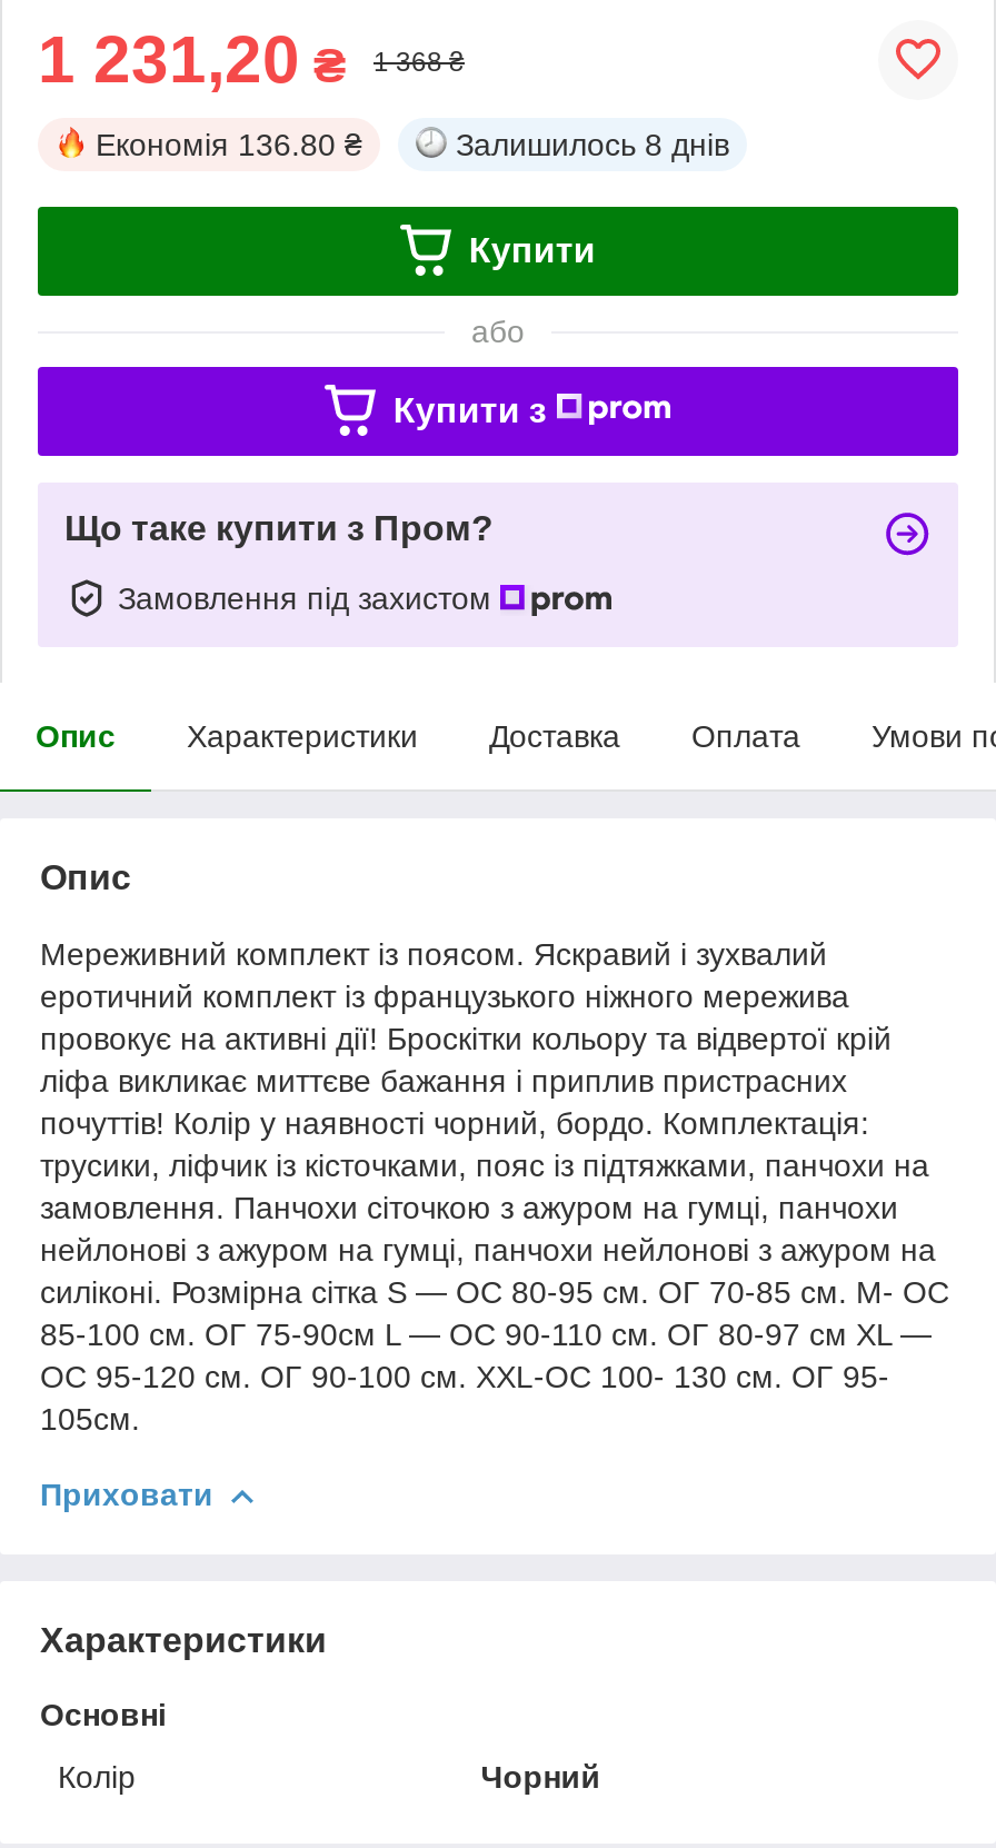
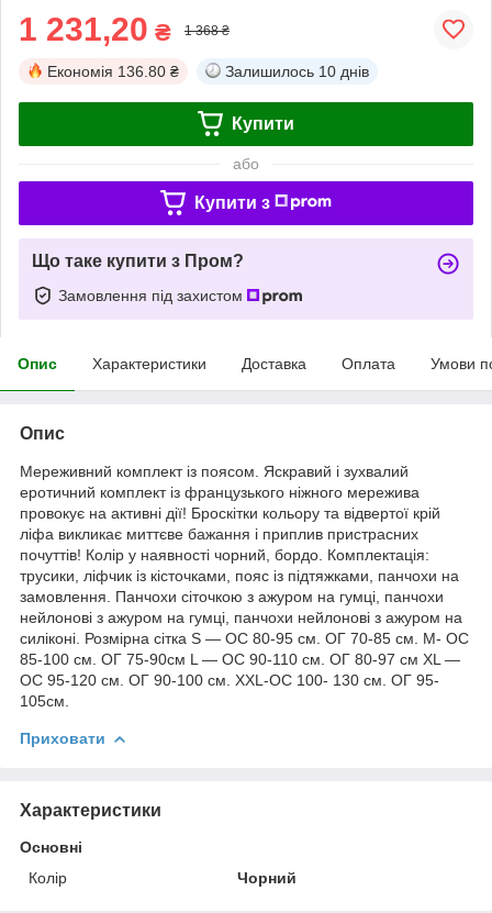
- Залишилось 8 днів
+ Залишилось 10 днів
